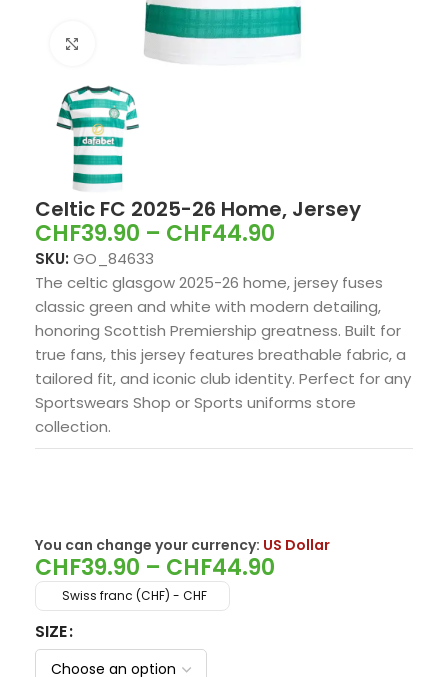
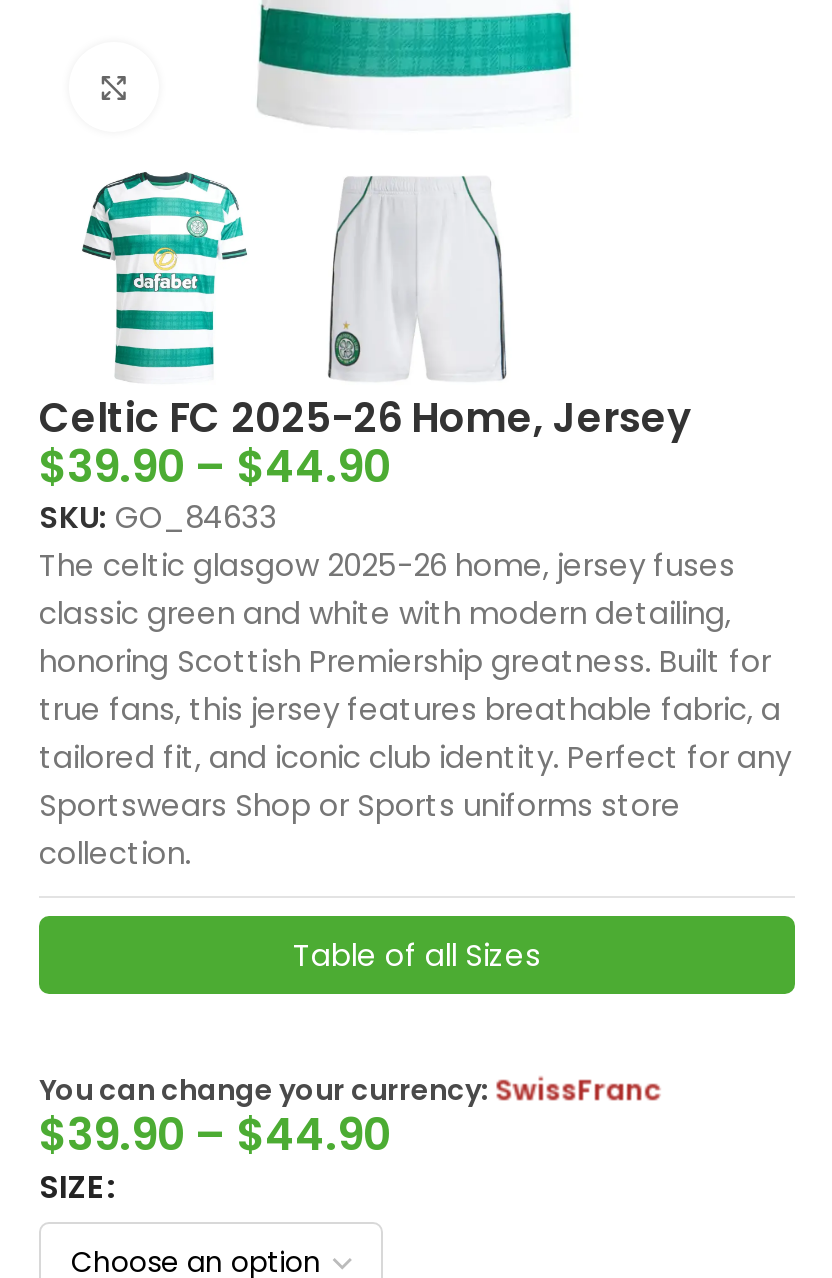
+ [image]

- CHF39.90 – CHF44.90
+ $39.90 – $44.90

- You can change your currency: US Dollar
- CHF39.90 – CHF44.90
- Swiss franc (CHF) - CHF
+ Table of all Sizes
+ You can change your currency: SwissFranc
+ $39.90 – $44.90
